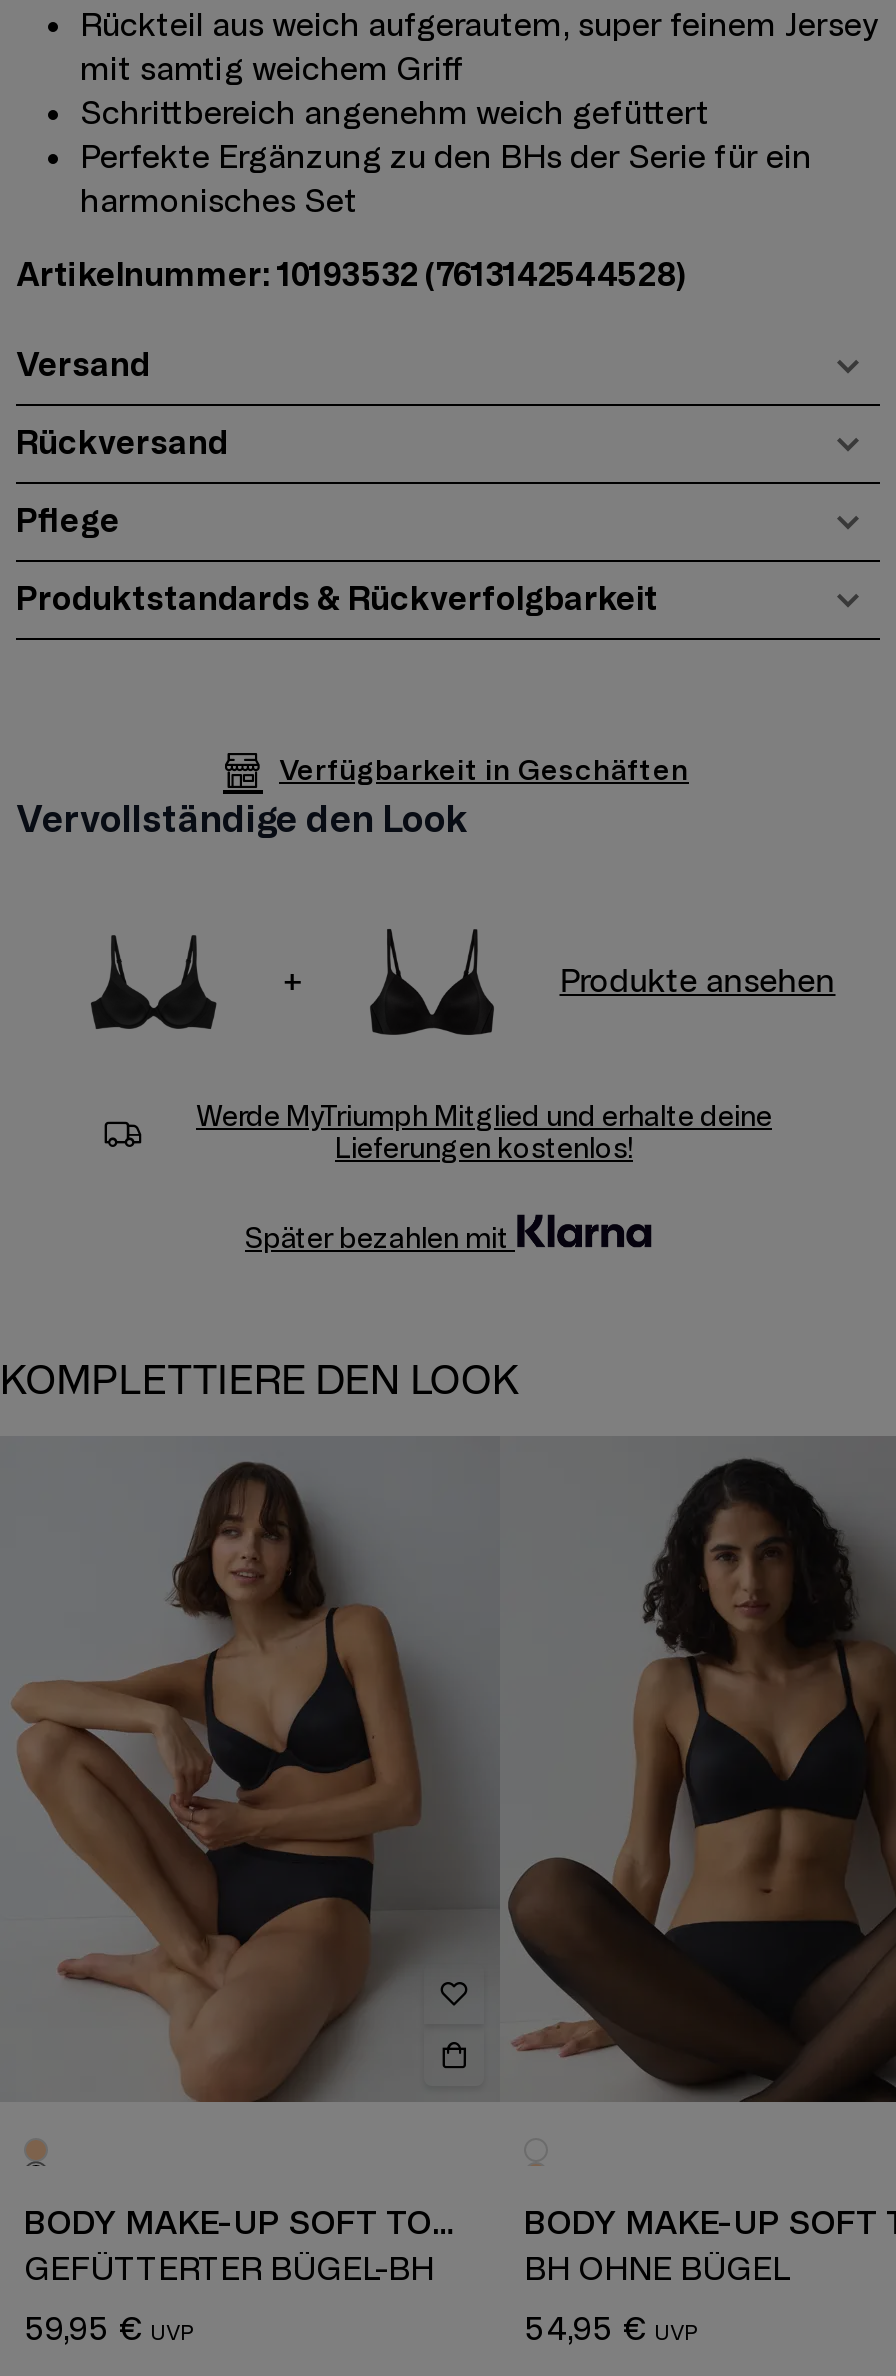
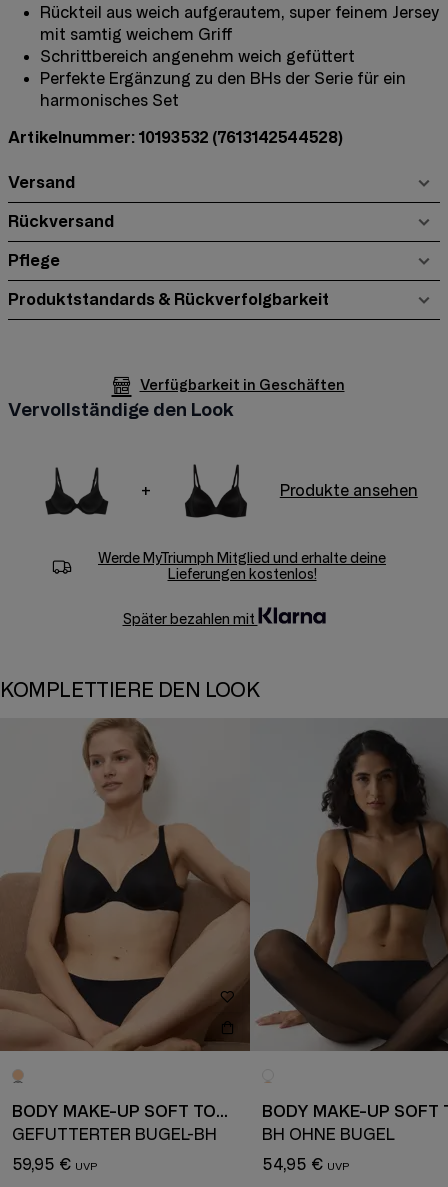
- [image]
+ [image]
